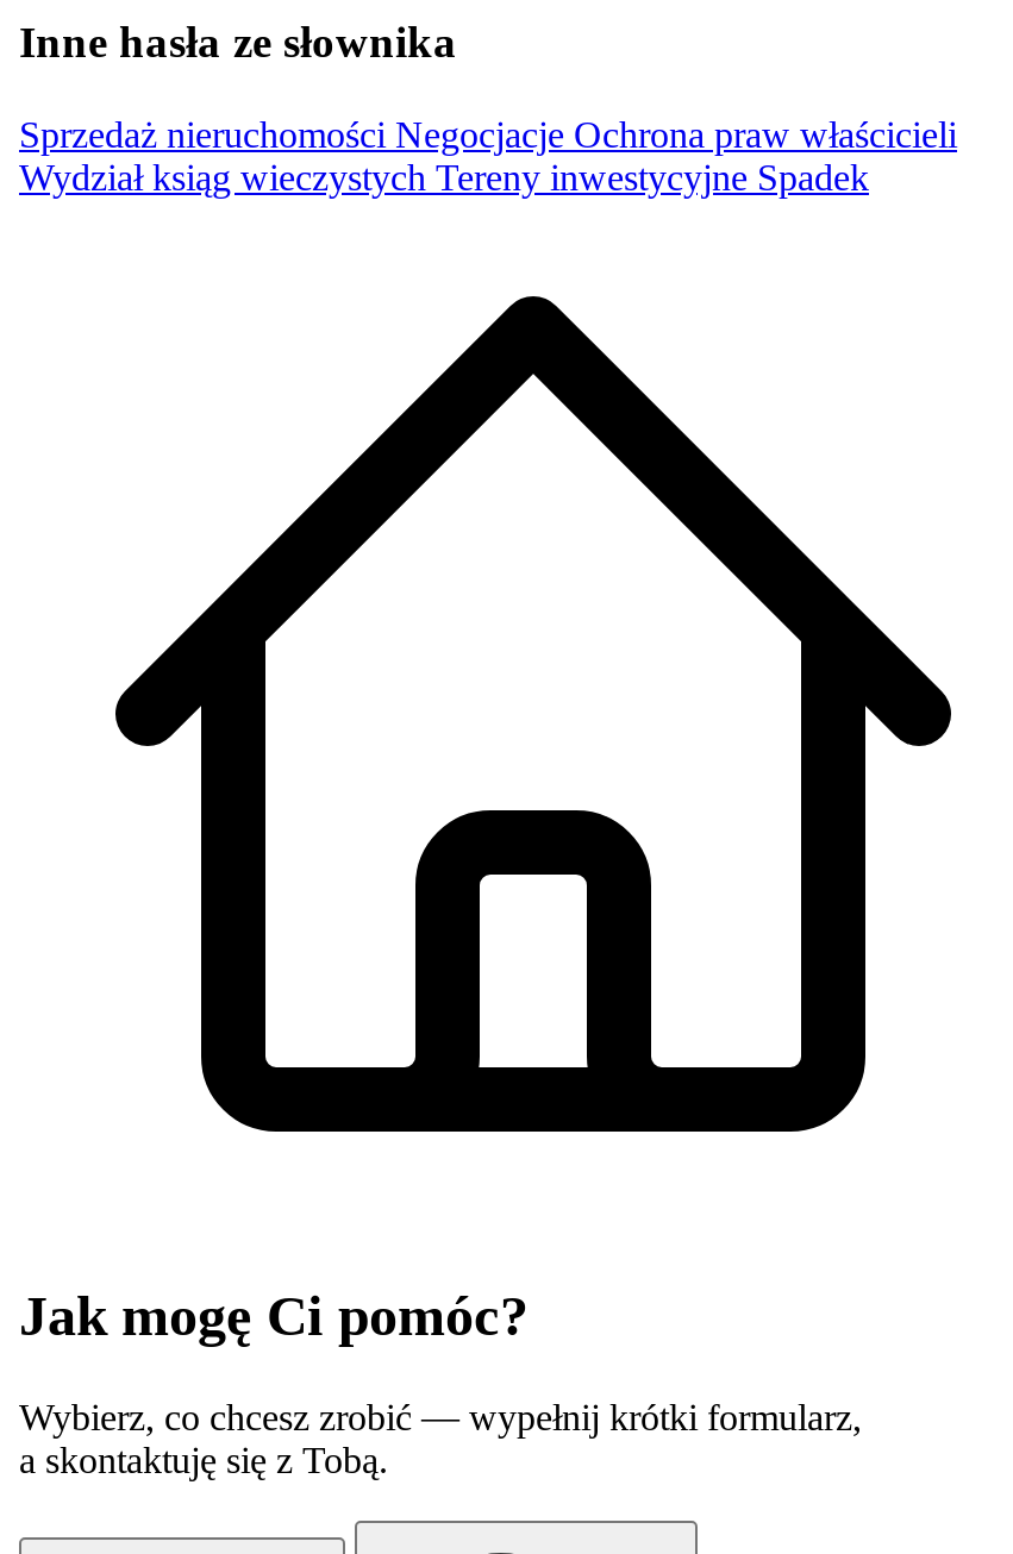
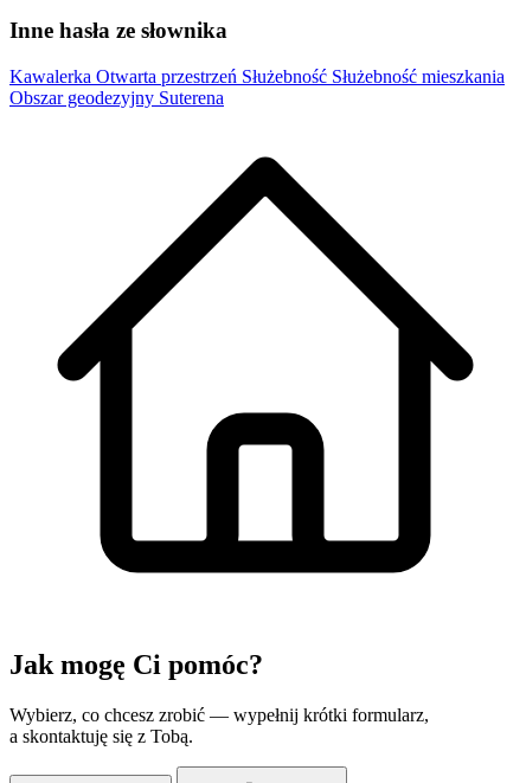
- Sprzedaż nieruchomości Negocjacje Ochrona praw właścicieli
- Wydział ksiąg wieczystych Tereny inwestycyjne Spadek
+ Kawalerka Otwarta przestrzeń Służebność Służebność mieszkania
+ Obszar geodezyjny Suterena
